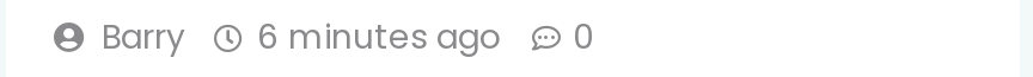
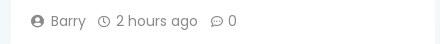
- Barry 6 minutes ago 0
+ Barry 2 hours ago 0
